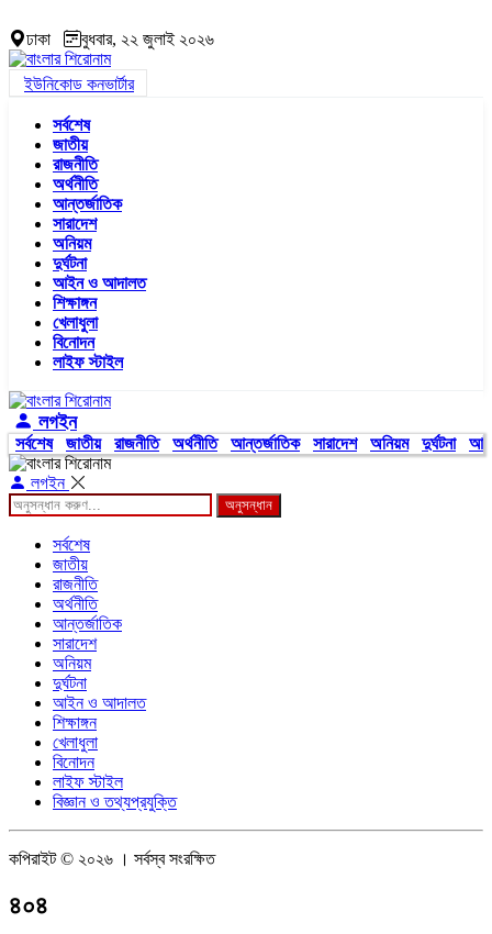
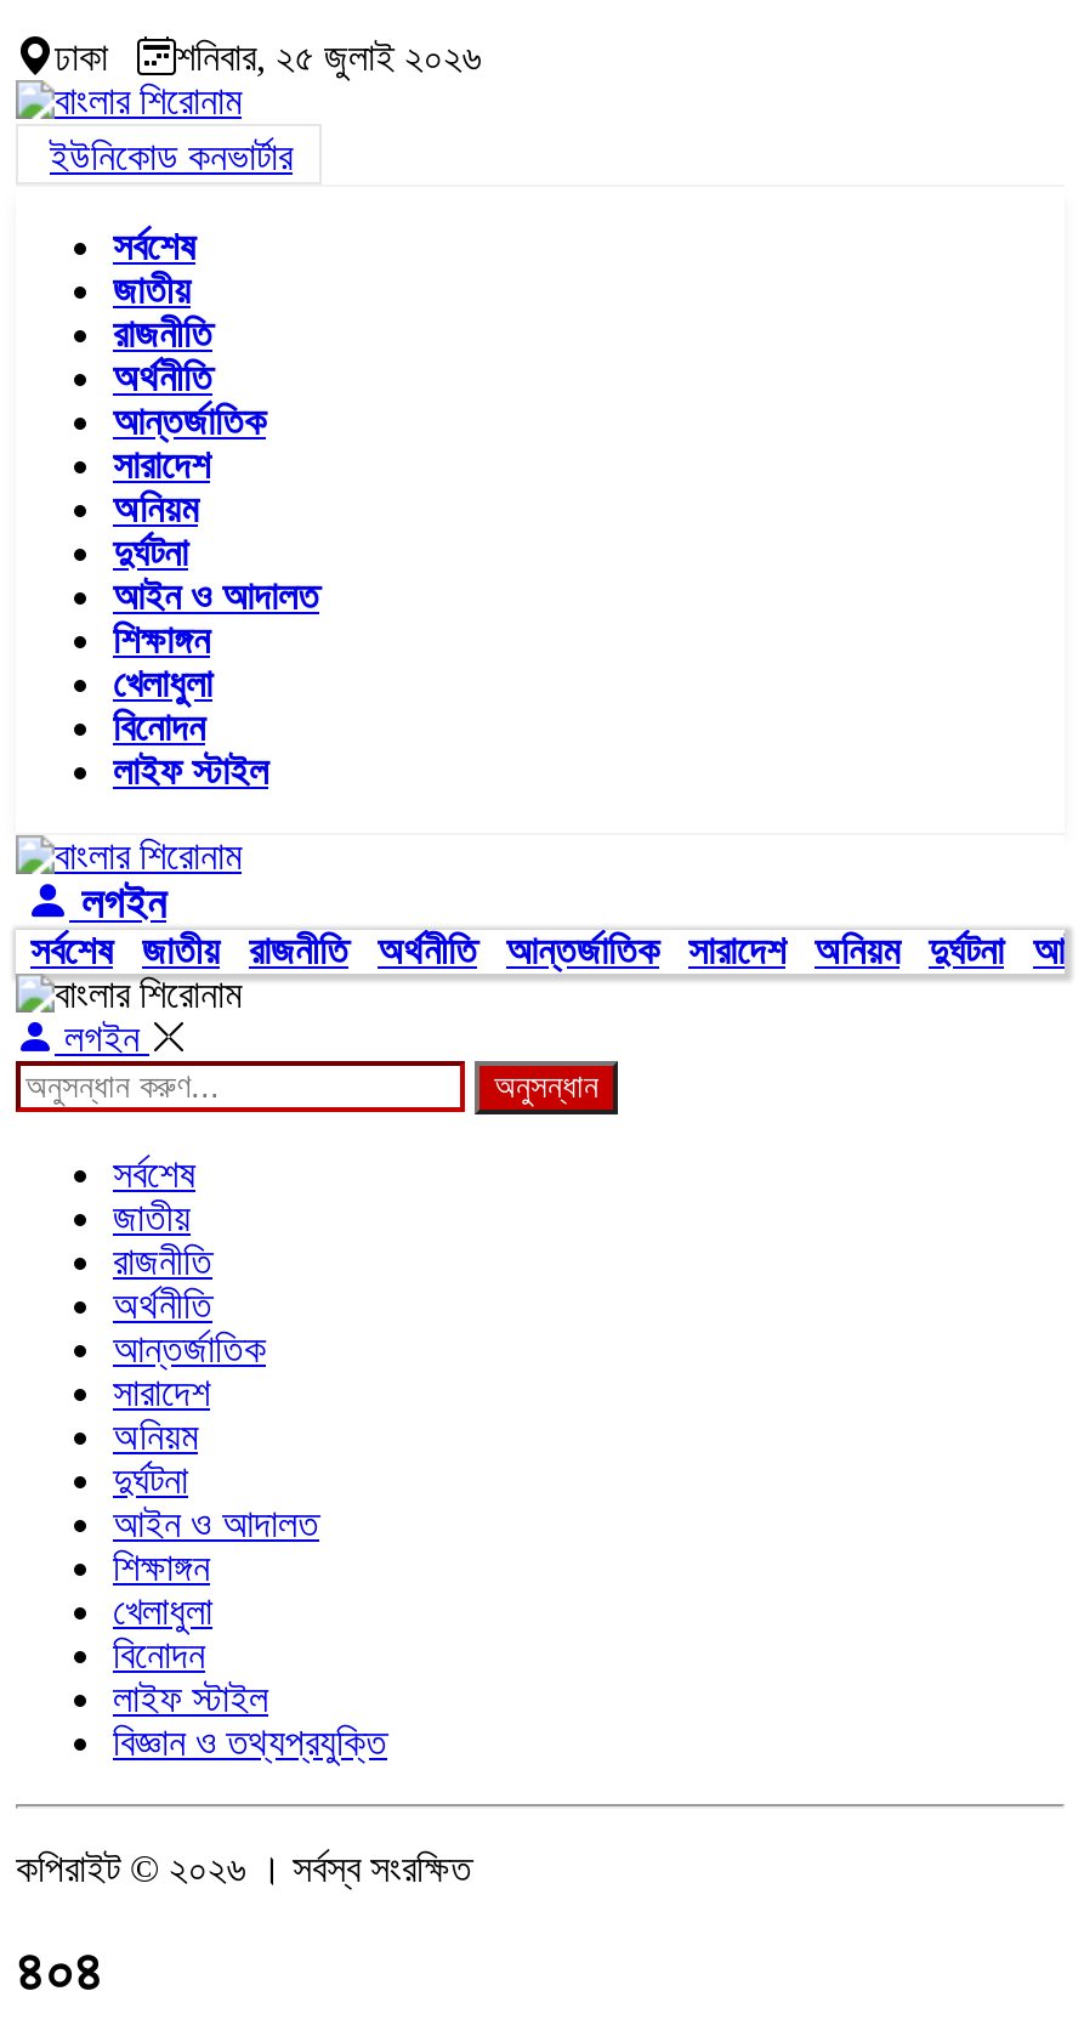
- ঢাকা বুধবার, ২২ জুলাই ২০২৬
+ ঢাকা শনিবার, ২৫ জুলাই ২০২৬
